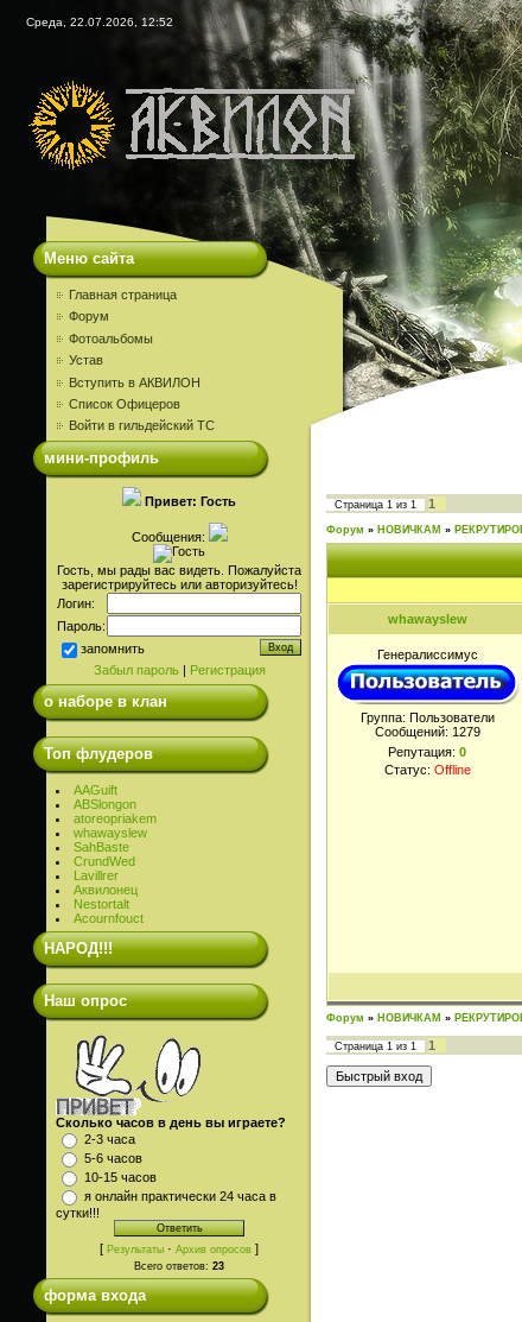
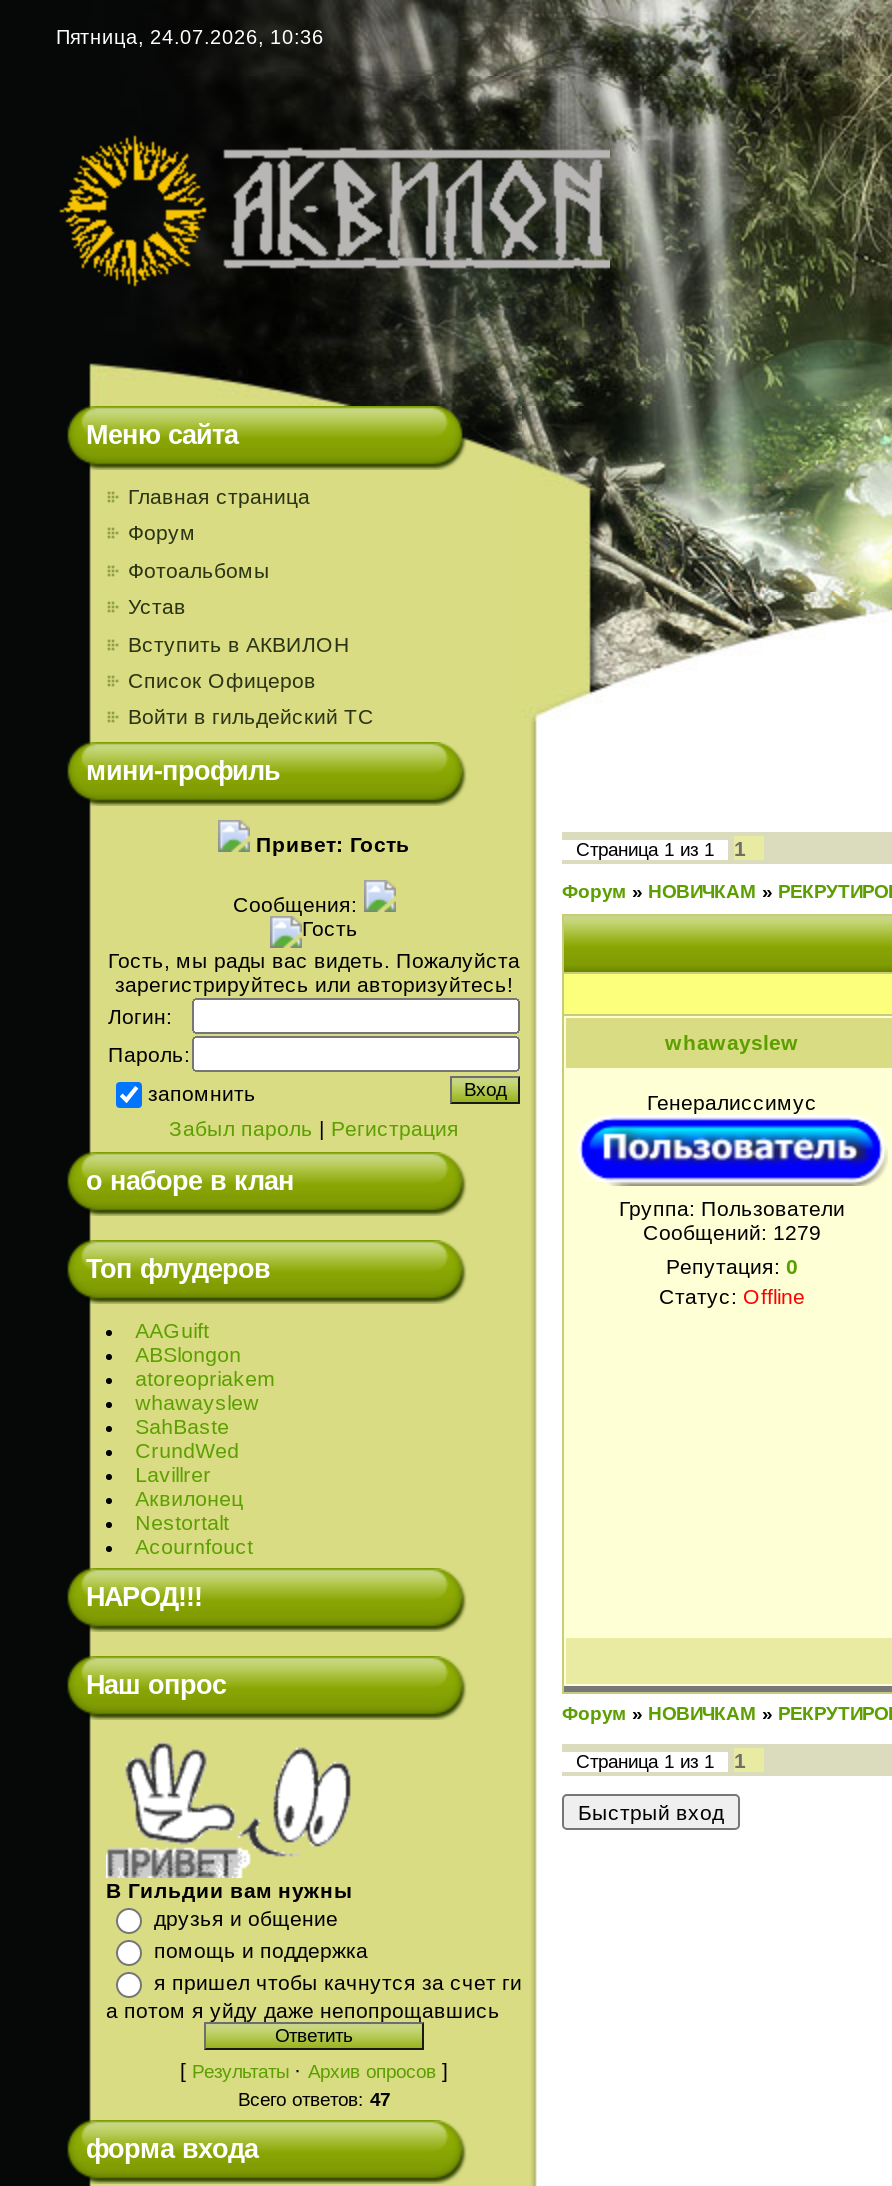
- Среда, 22.07.2026, 12:52
+ Пятница, 24.07.2026, 10:36

- [image]
- Сколько часов в день вы играете?
- 2-3 часа
- 5-6 часов
- 10-15 часов
- я онлайн практически 24 часа в
- сутки!!!
+ [image]
+ В Гильдии вам нужны
+ друзья и общение
+ помощь и поддержка
+ я пришел чтобы качнутся за счет ги
+ а потом я уйду даже непопрощавшись

- Всего ответов: 23
+ Всего ответов: 47
